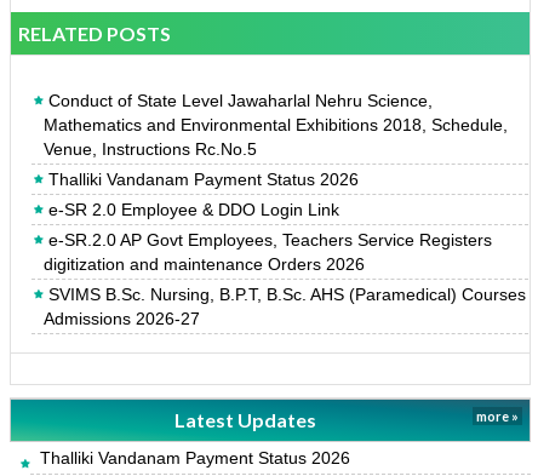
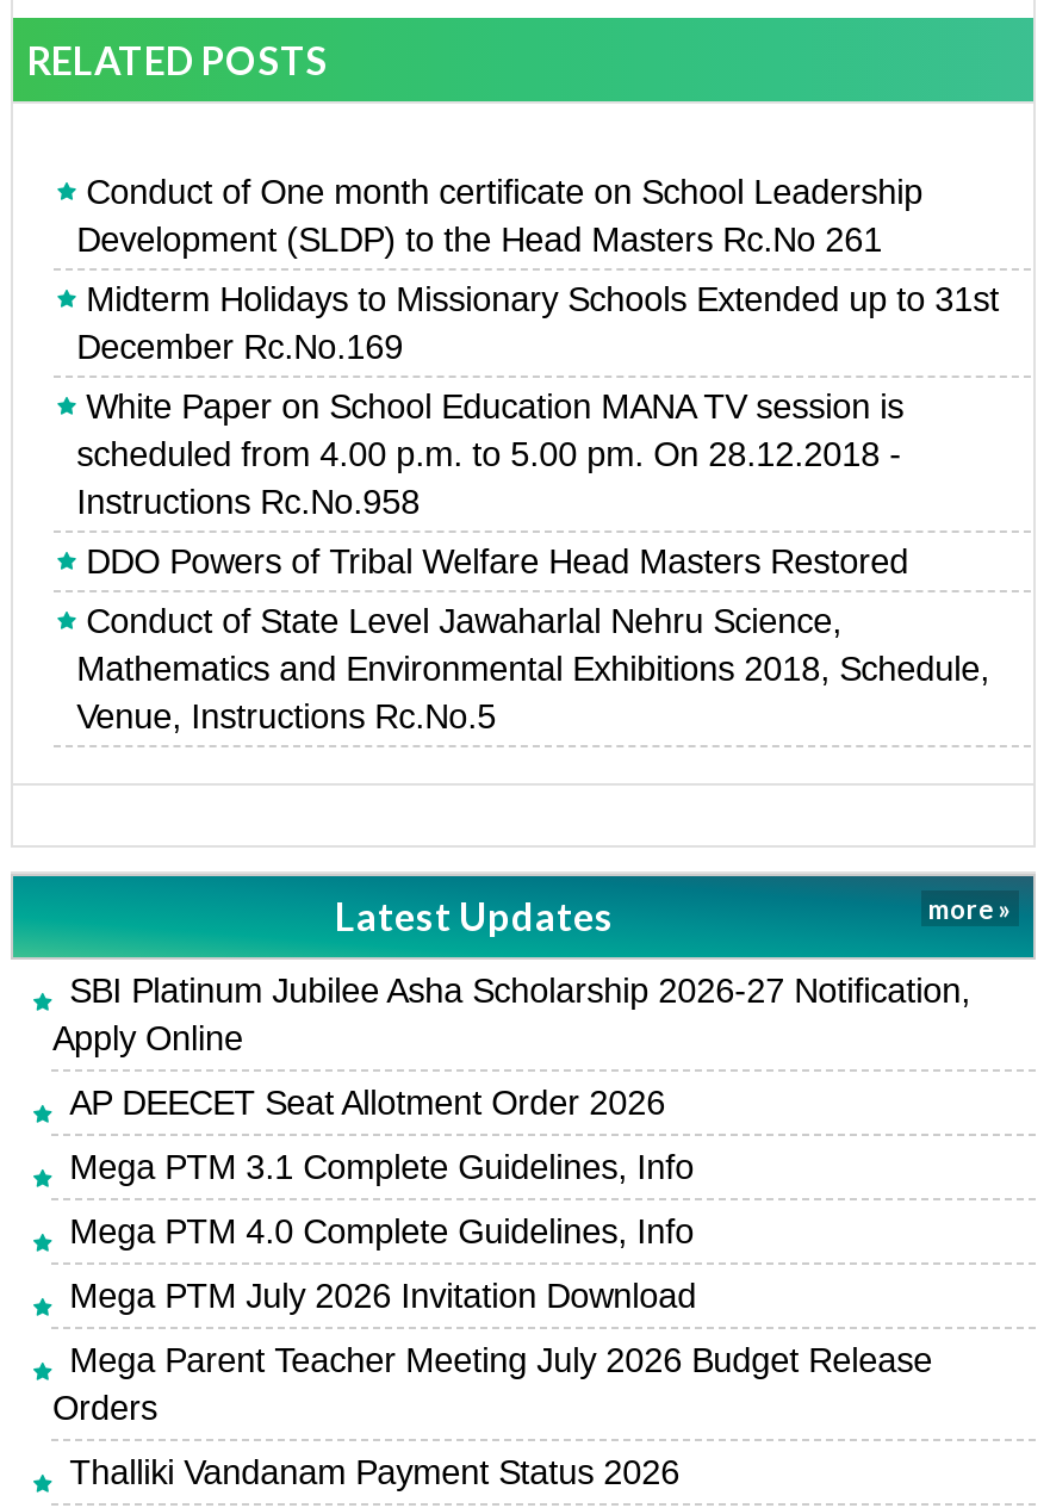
+ Conduct of One month certificate on School Leadership
+ Development (SLDP) to the Head Masters Rc.No 261
+ Midterm Holidays to Missionary Schools Extended up to 31st
+ December Rc.No.169
+ White Paper on School Education MANA TV session is
+ scheduled from 4.00 p.m. to 5.00 pm. On 28.12.2018 -
+ Instructions Rc.No.958
+ DDO Powers of Tribal Welfare Head Masters Restored

- Thalliki Vandanam Payment Status 2026
- e-SR 2.0 Employee & DDO Login Link
- e-SR.2.0 AP Govt Employees, Teachers Service Registers
- digitization and maintenance Orders 2026
- SVIMS B.Sc. Nursing, B.P.T, B.Sc. AHS (Paramedical) Courses
- Admissions 2026-27

+ SBI Platinum Jubilee Asha Scholarship 2026-27 Notification,
+ Apply Online
+ AP DEECET Seat Allotment Order 2026
+ Mega PTM 3.1 Complete Guidelines, Info
+ Mega PTM 4.0 Complete Guidelines, Info
+ Mega PTM July 2026 Invitation Download
+ Mega Parent Teacher Meeting July 2026 Budget Release
+ Orders
